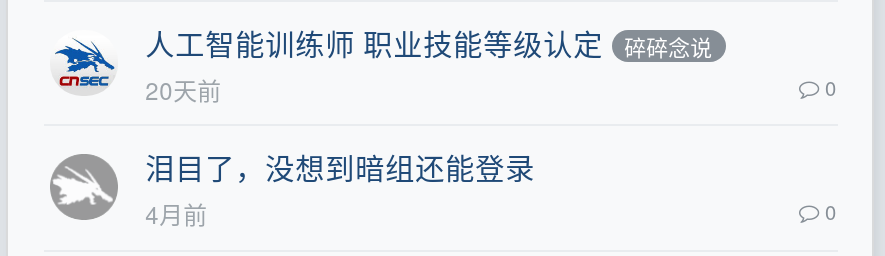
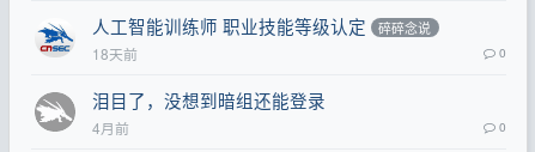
- 20天前
+ 18天前
